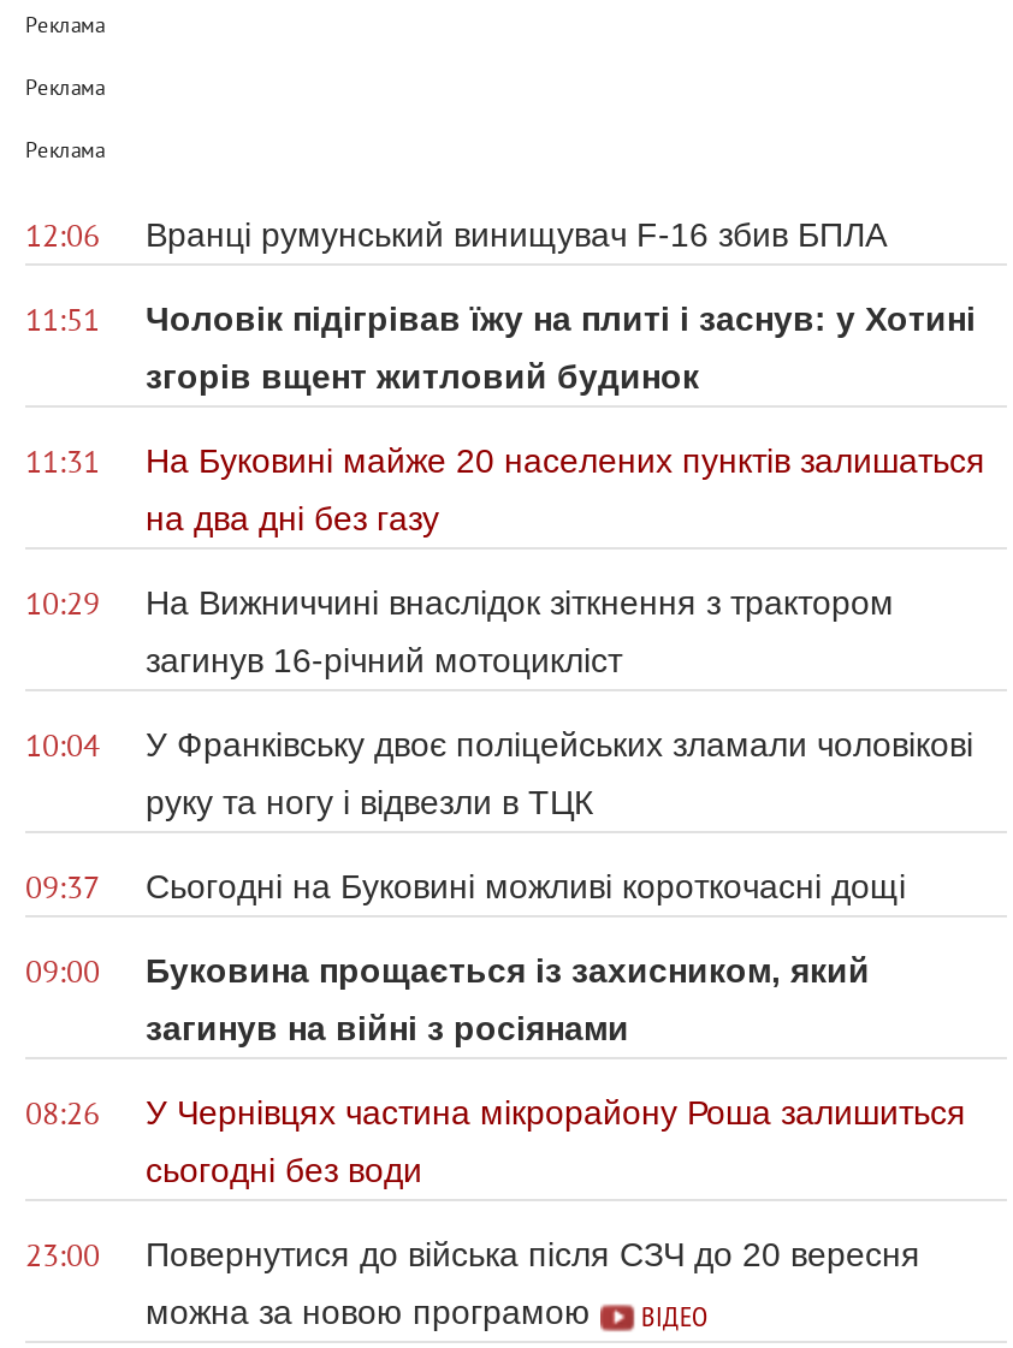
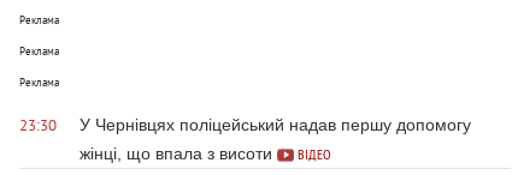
- 12:06
- Вранці румунський винищувач F-16 збив БПЛА
- 11:51
- Чоловік підігрівав їжу на плиті і заснув: у Хотині
- згорів вщент житловий будинок
- 11:31
- На Буковині майже 20 населених пунктів залишаться
- на два дні без газу
- 10:29
- На Вижниччині внаслідок зіткнення з трактором
- загинув 16-річний мотоцикліст
- 10:04
- У Франківську двоє поліцейських зламали чоловікові
- руку та ногу і відвезли в ТЦК
- 09:37
- Сьогодні на Буковині можливі короткочасні дощі
- 09:00
- Буковина прощається із захисником, який
- загинув на війні з росіянами
- 08:26
- У Чернівцях частина мікрорайону Роша залишиться
- сьогодні без води
- 23:00
- Повернутися до війська після СЗЧ до 20 вересня
- можна за новою програмою
+ 23:30
+ У Чернівцях поліцейський надав першу допомогу
+ жінці, що впала з висоти
